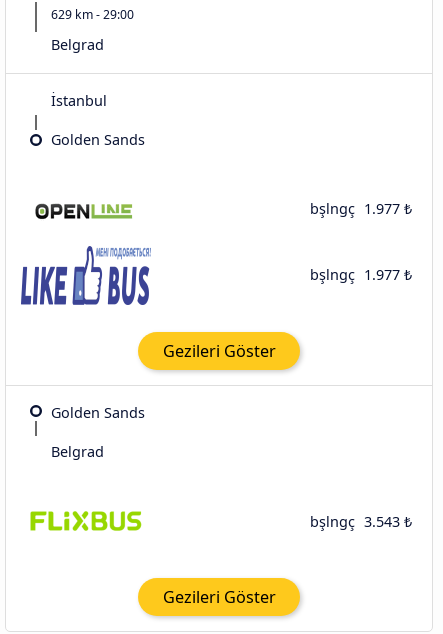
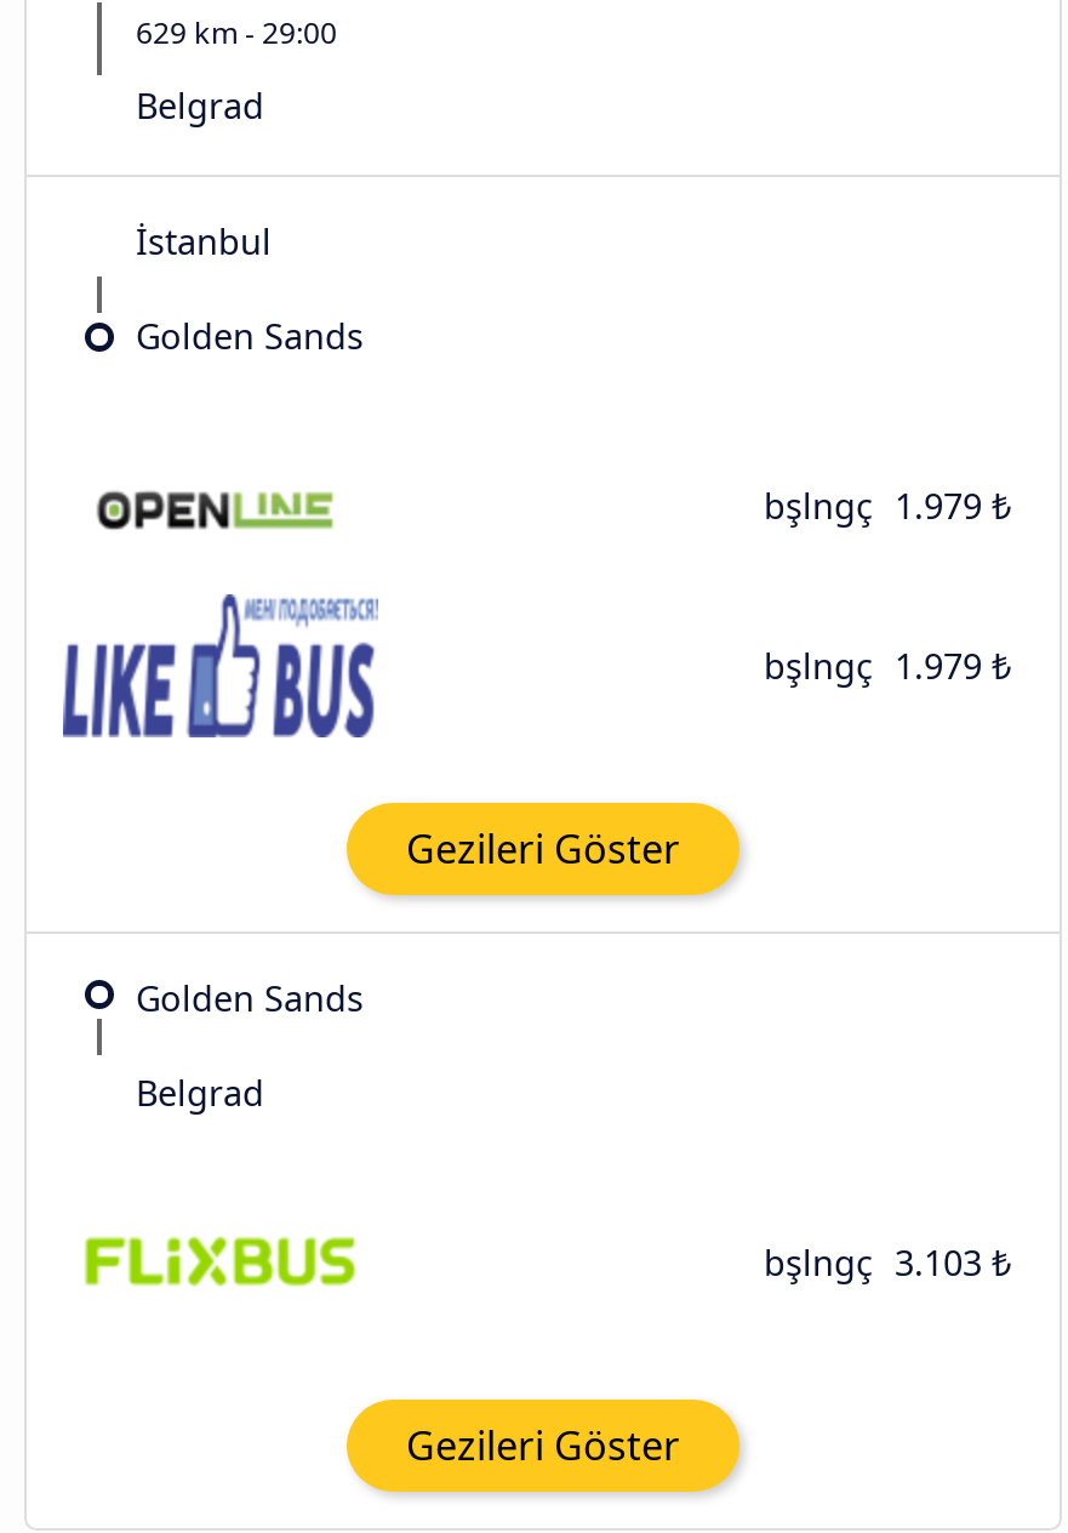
- bşlngç 1.977 ₺
+ bşlngç 1.979 ₺

- bşlngç 1.977 ₺
+ bşlngç 1.979 ₺

- bşlngç 3.543 ₺
+ bşlngç 3.103 ₺
